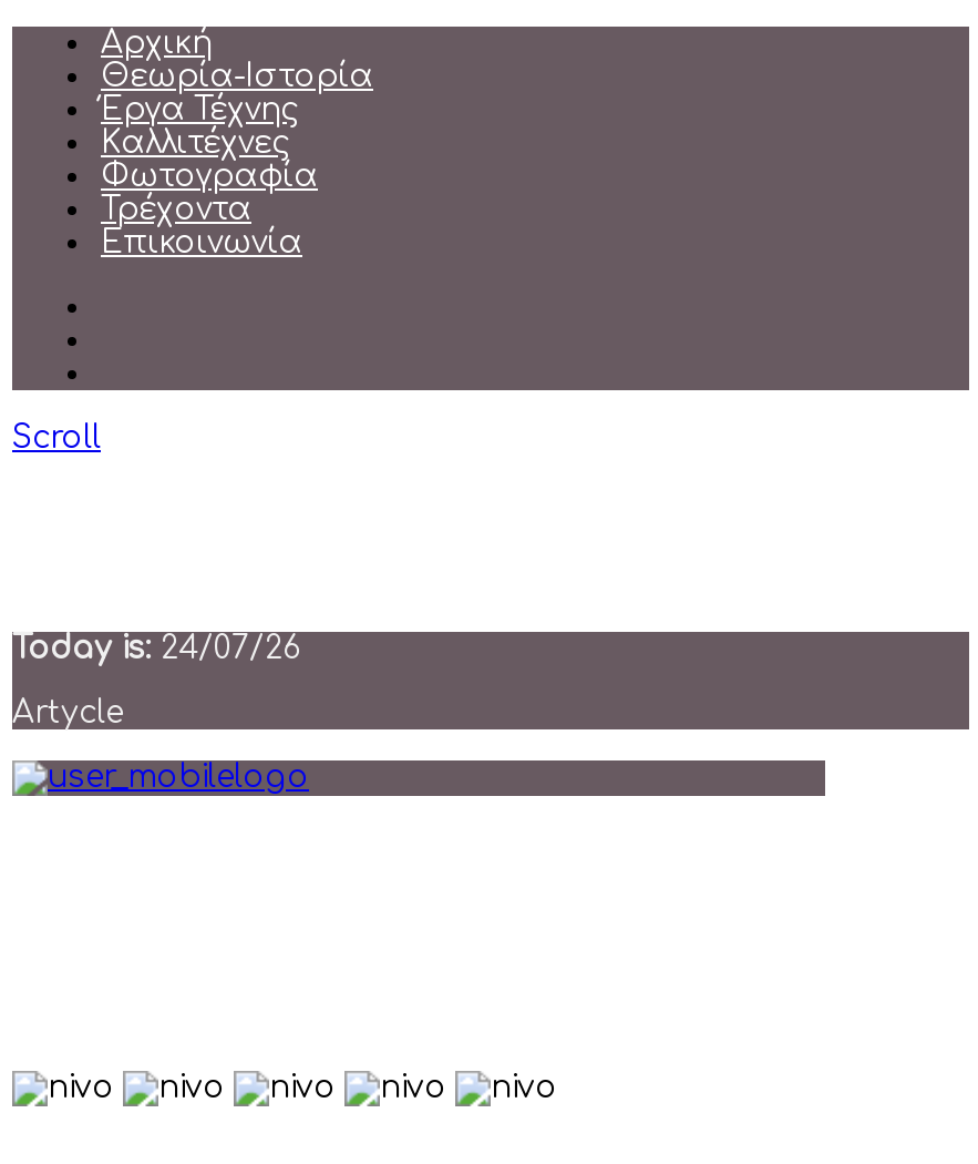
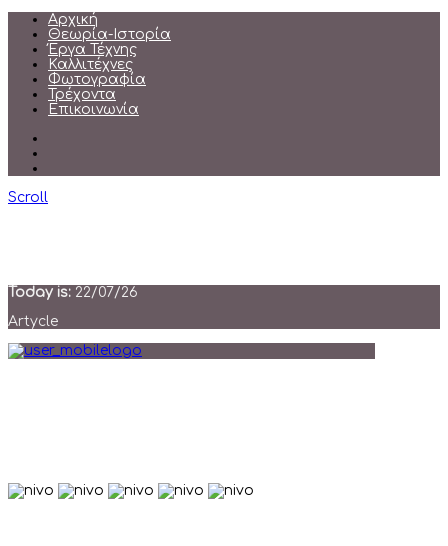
- Today is:24/07/26
+ Today is:22/07/26
